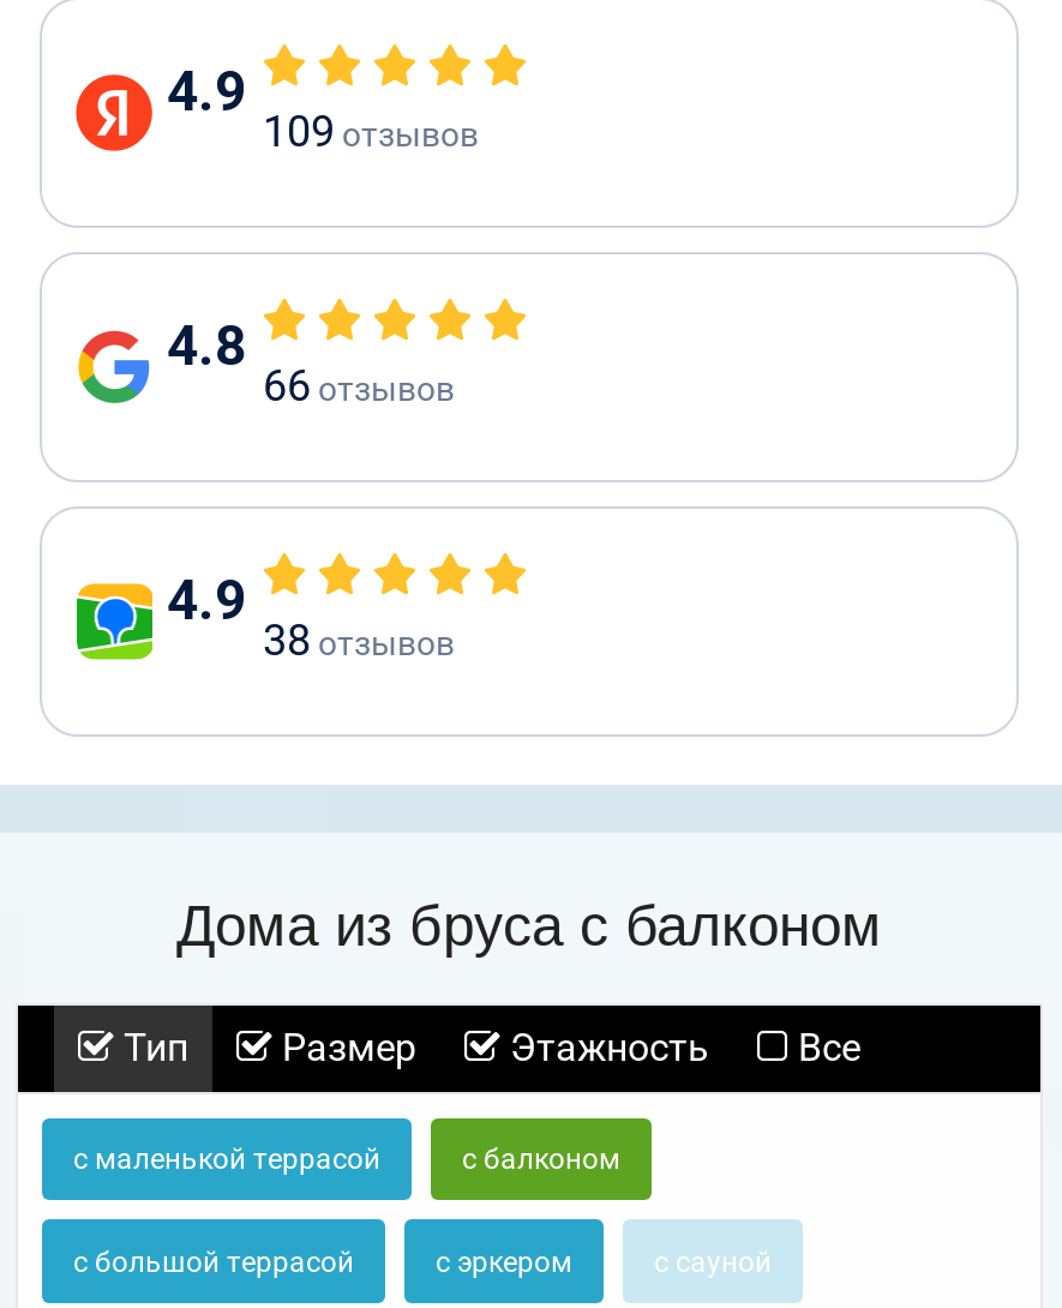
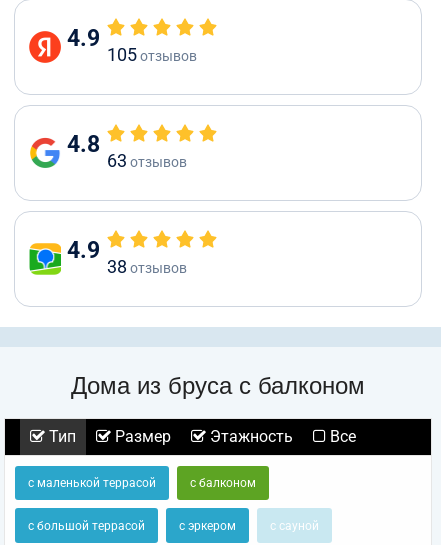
- 109 отзывов
+ 105 отзывов

- 66 отзывов
+ 63 отзывов
